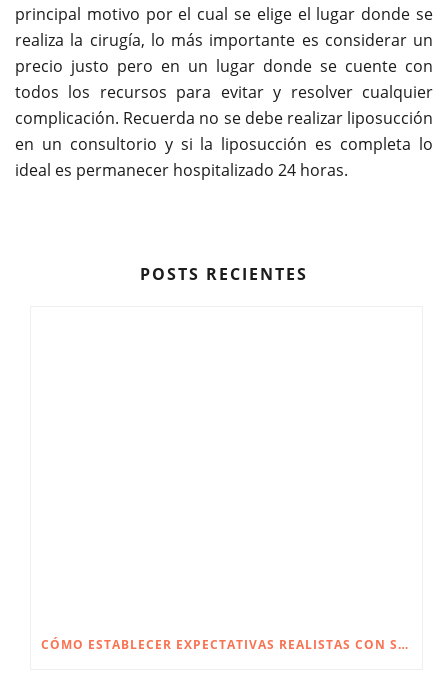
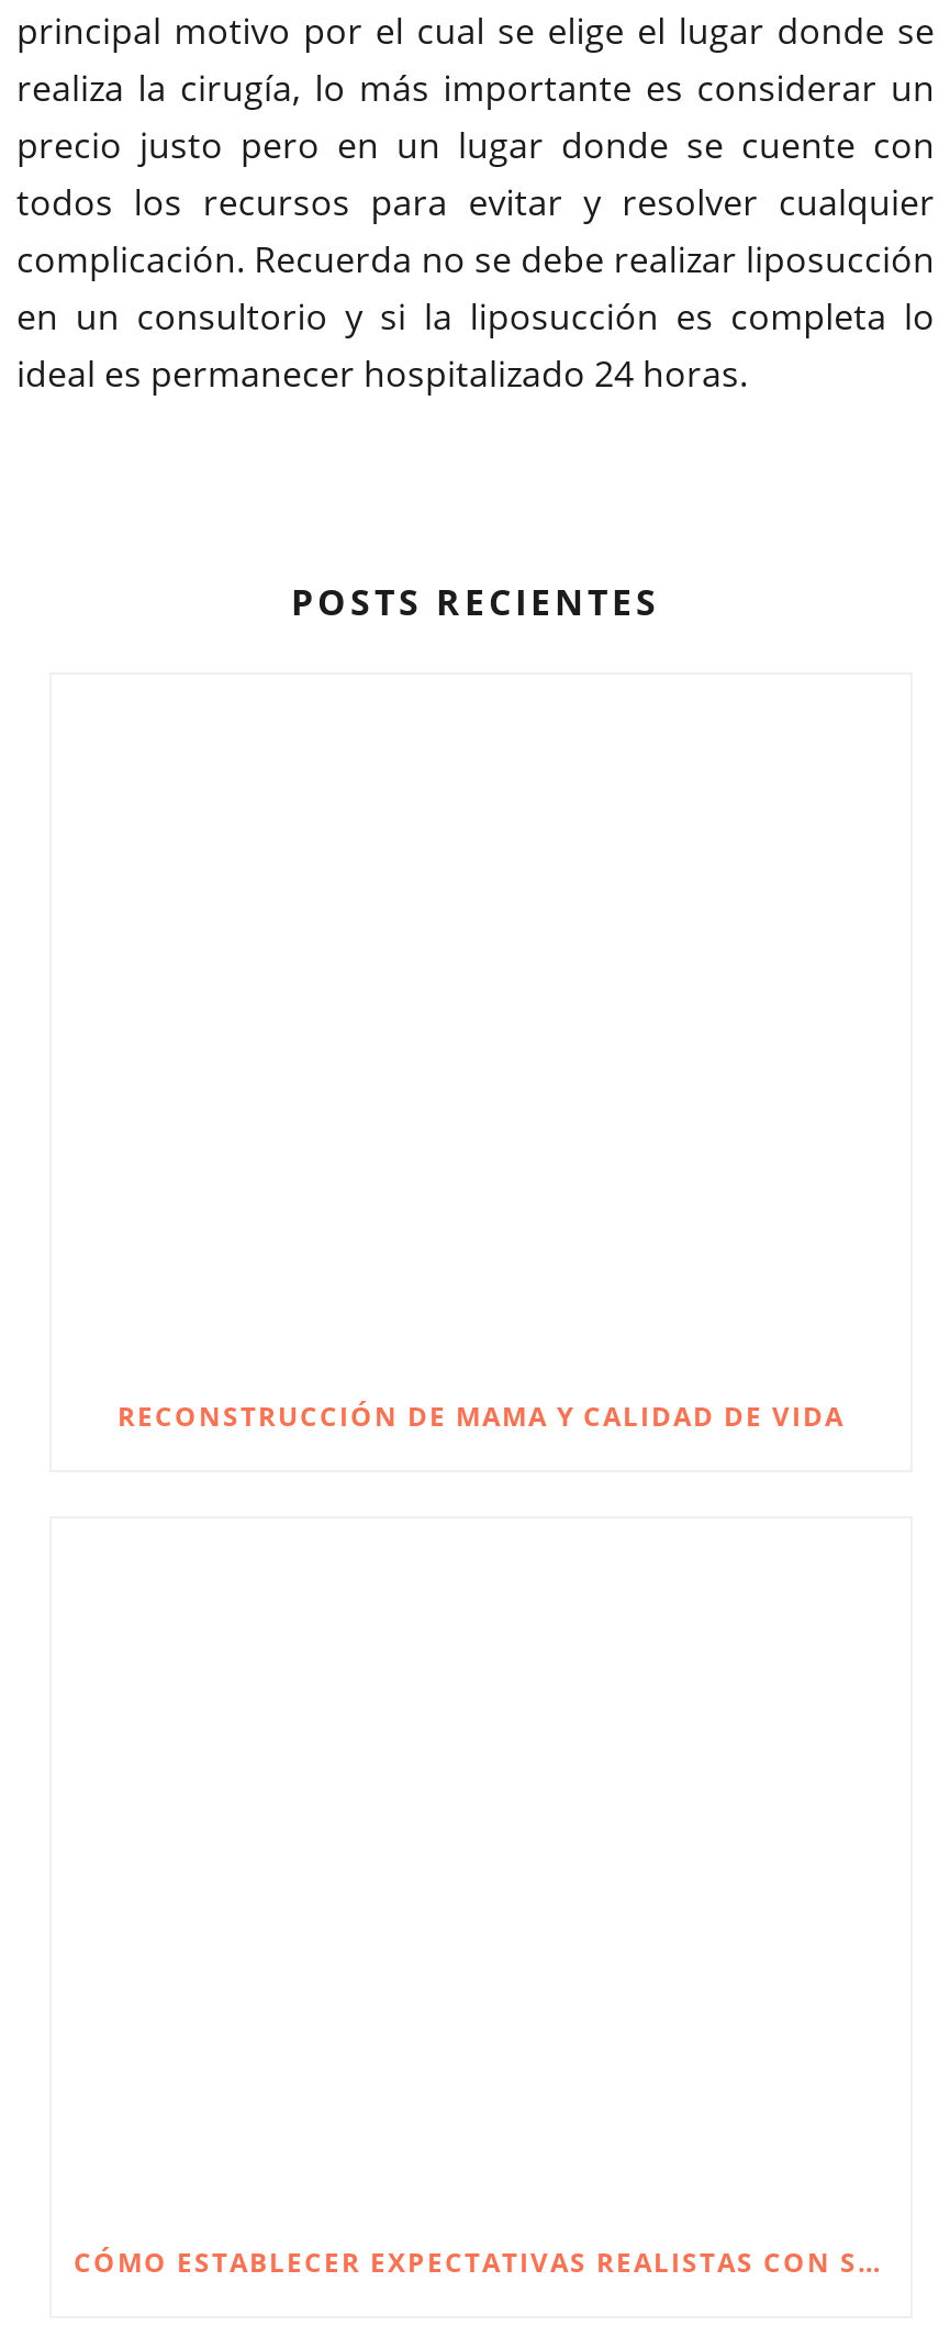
+ RECONSTRUCCIÓN DE MAMA Y CALIDAD DE VIDA
